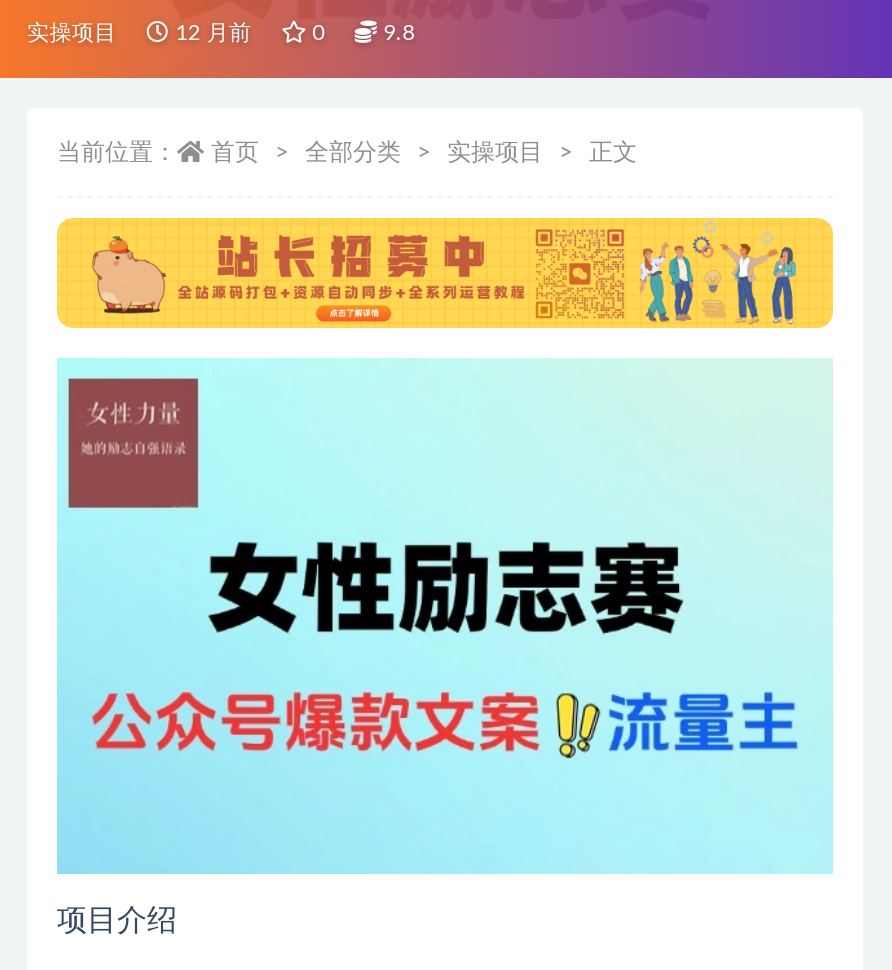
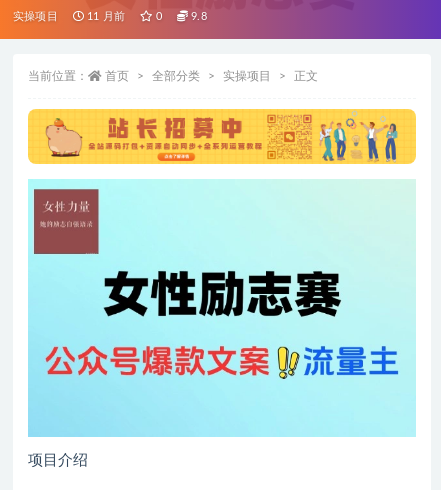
- 12 月前
+ 11 月前
